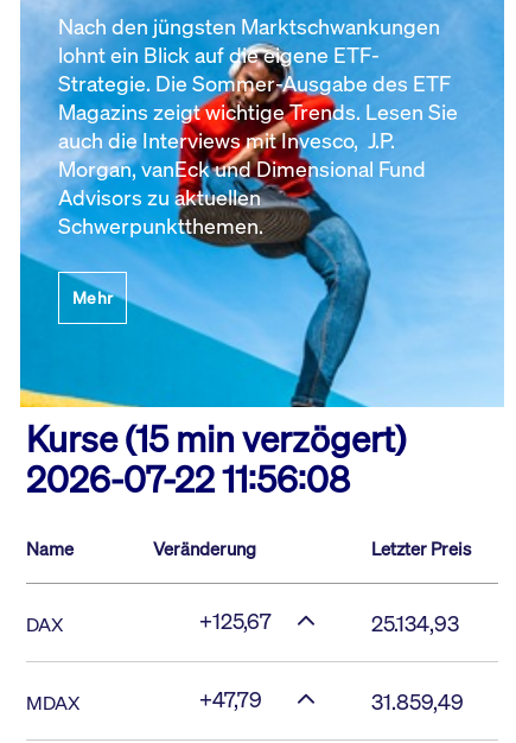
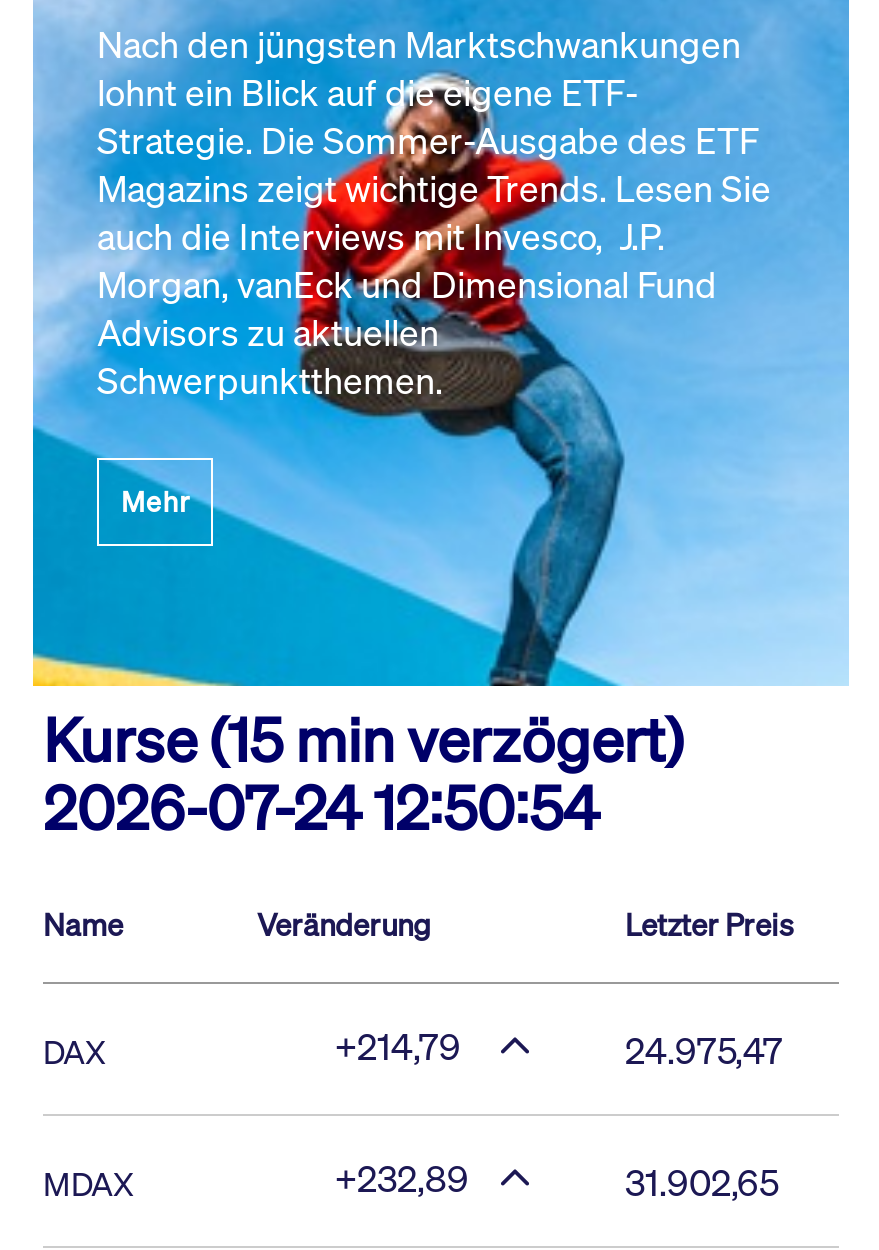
- 2026-07-22 11:56:08
+ 2026-07-24 12:50:54

- +125,67
+ +214,79

- 25.134,93
+ 24.975,47

- +47,79
+ +232,89

- 31.859,49
+ 31.902,65
